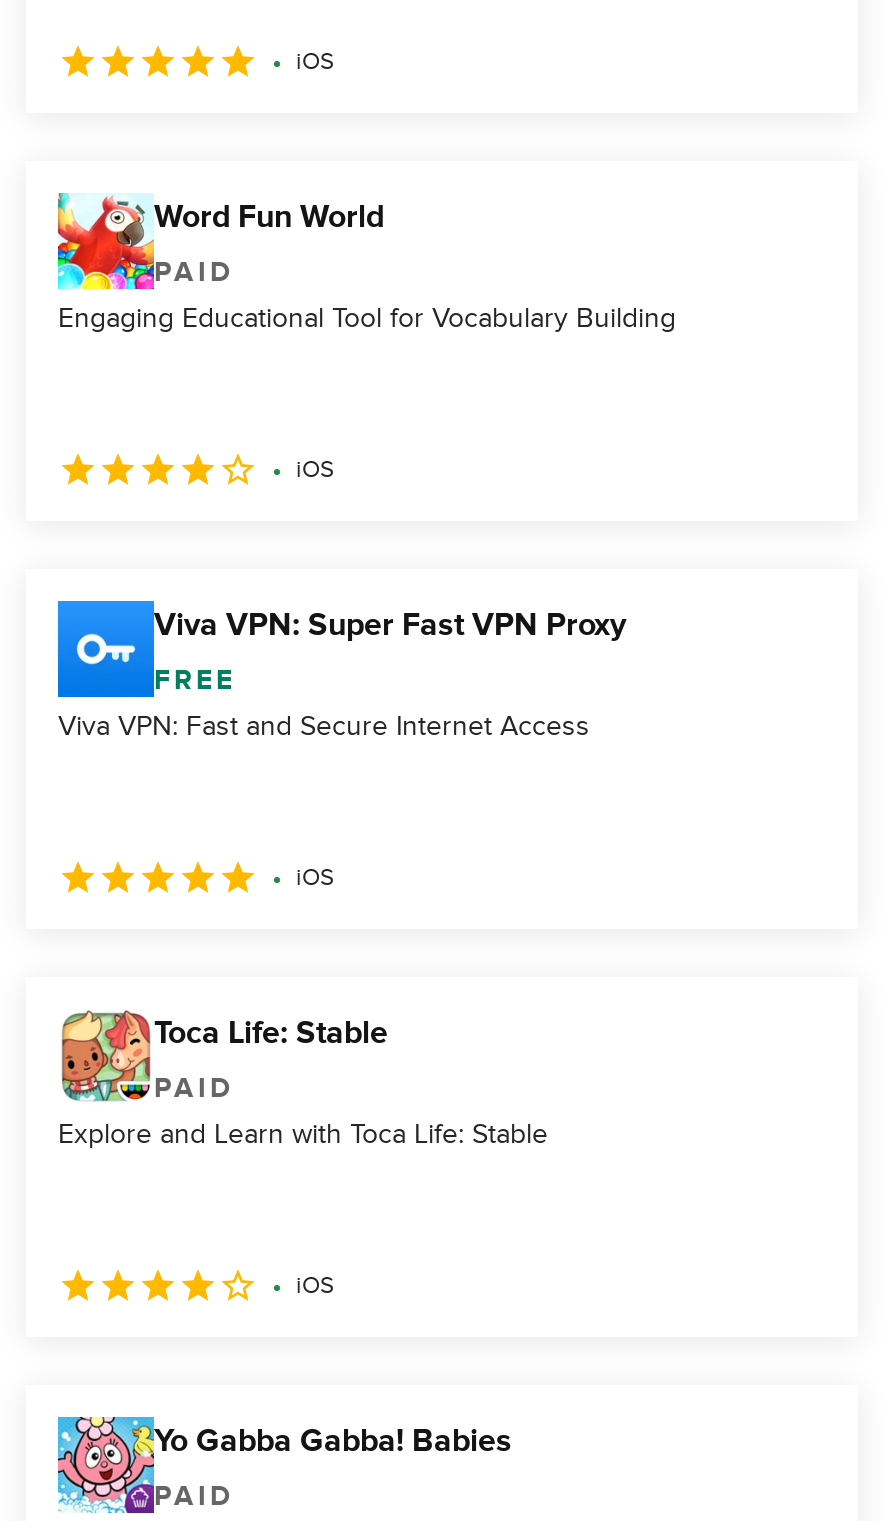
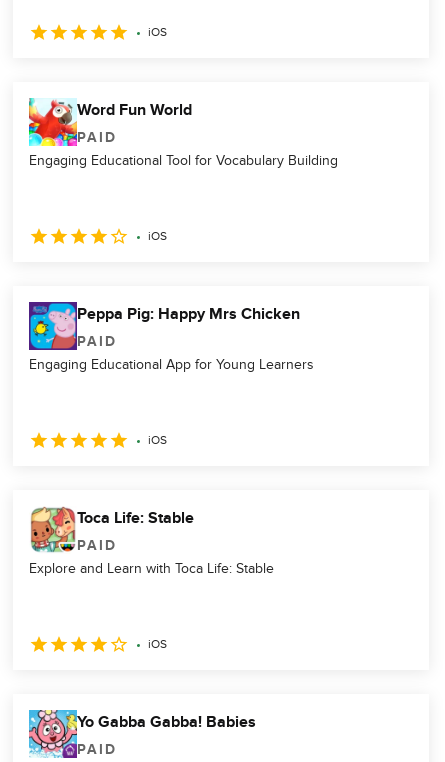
- [image]
- Viva VPN: Super Fast VPN Proxy
- FREE
- Viva VPN: Fast and Secure Internet Access
+ [image]
+ Peppa Pig: Happy Mrs Chicken
+ PAID
+ Engaging Educational App for Young Learners
